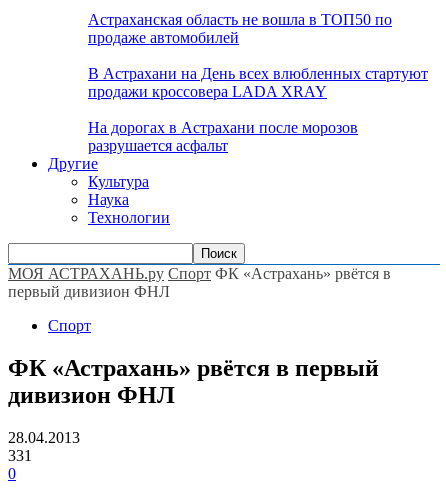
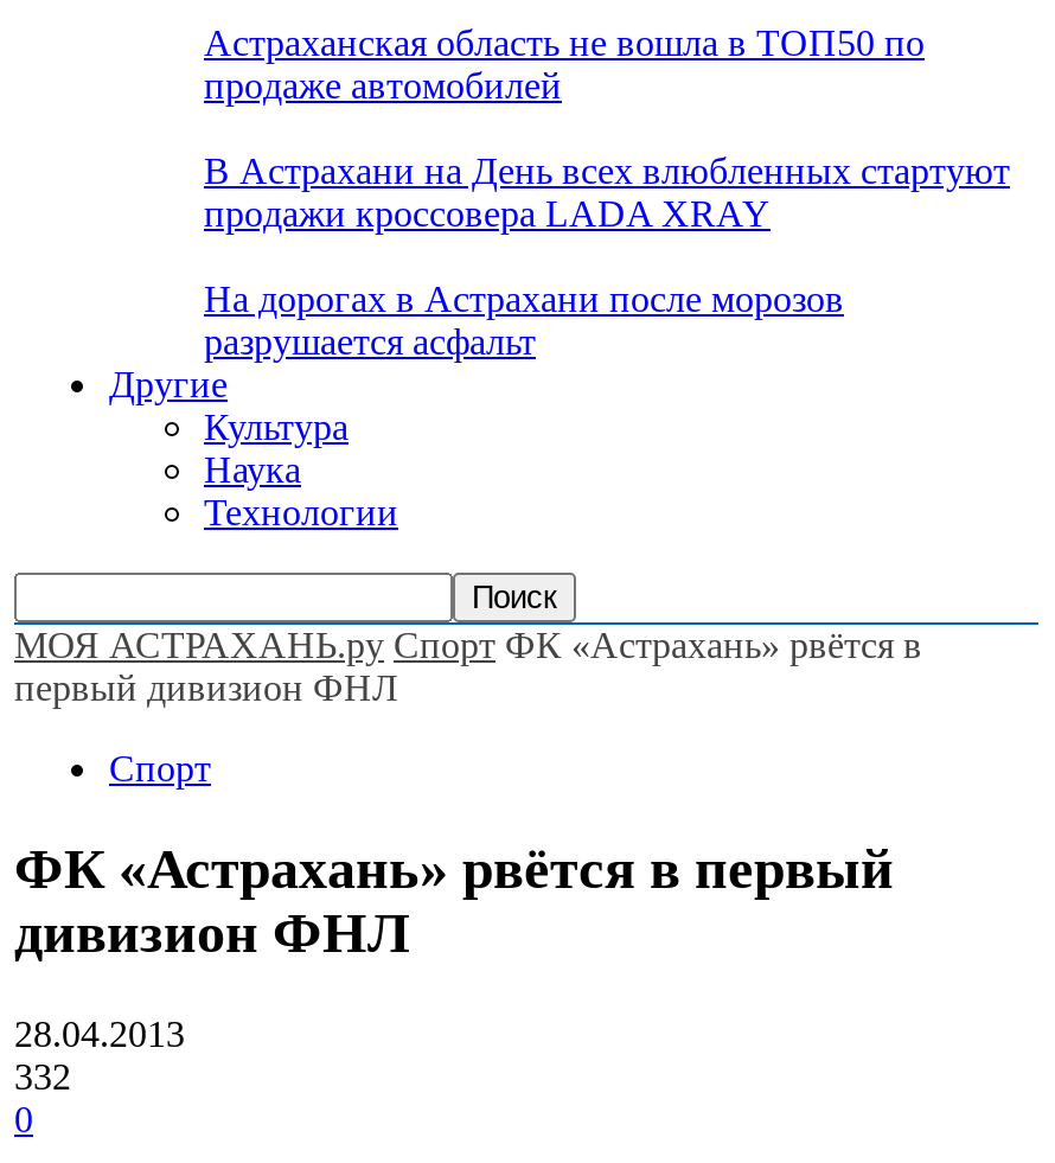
- 331
+ 332
